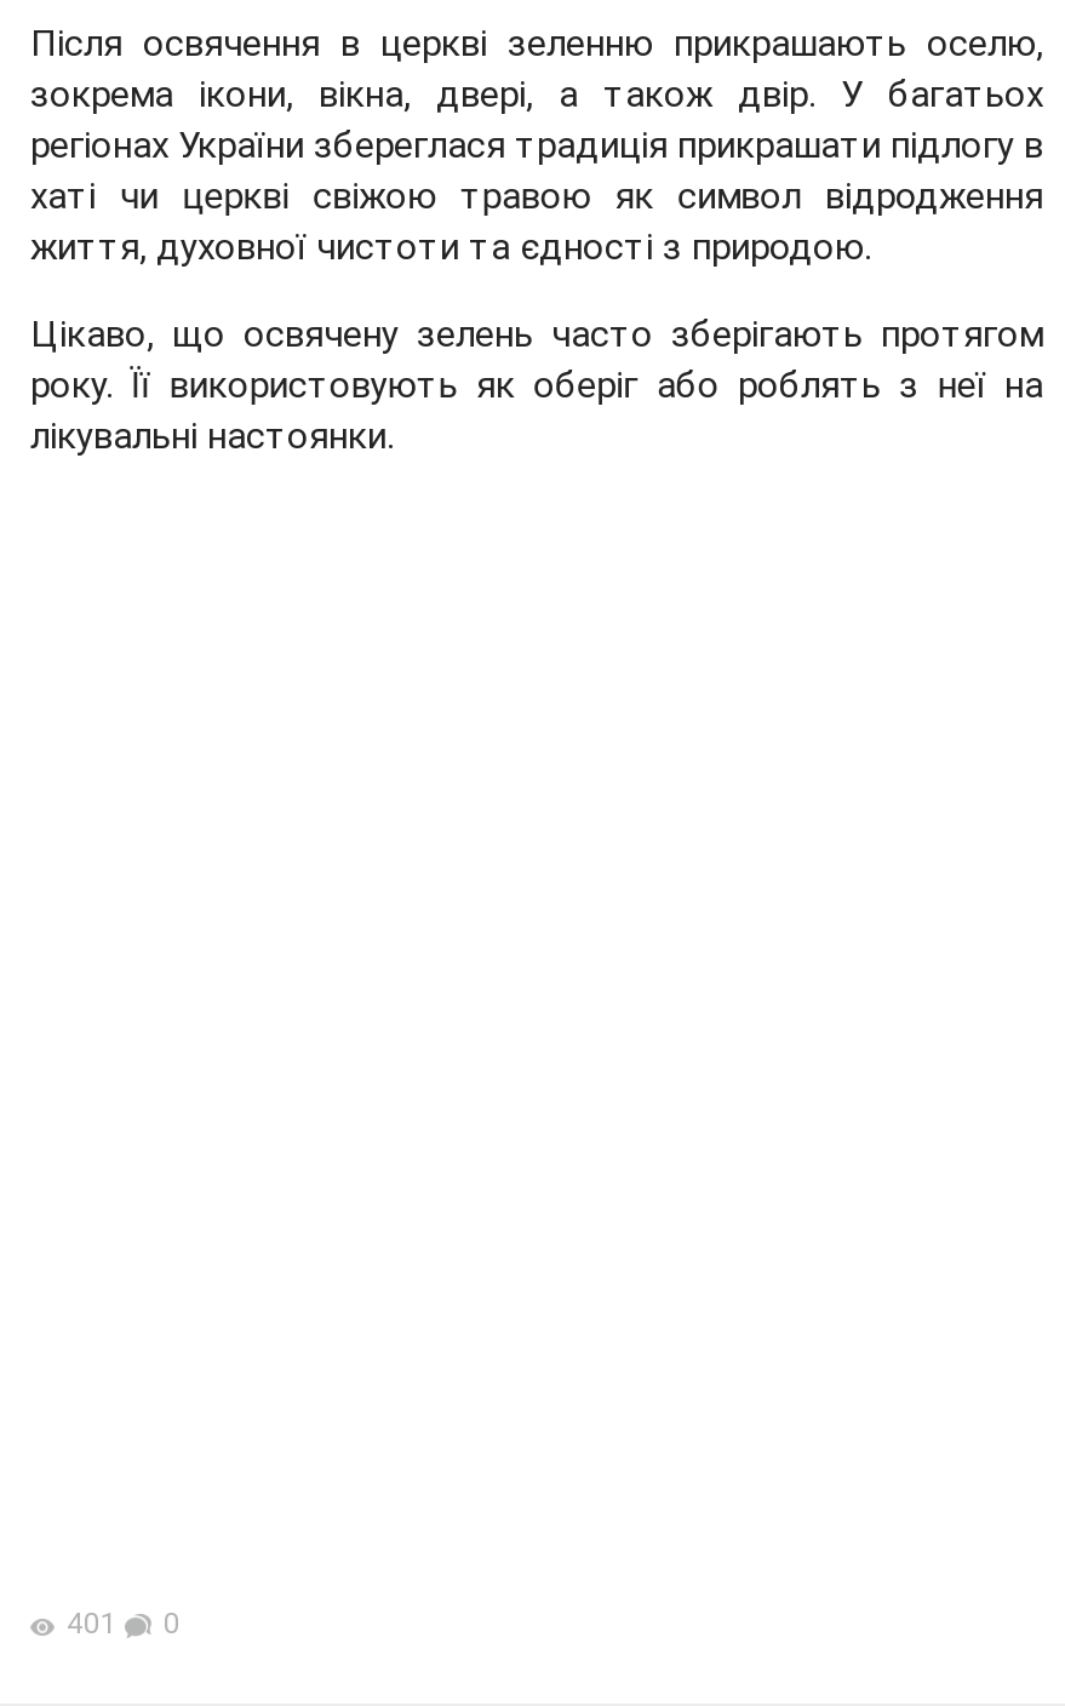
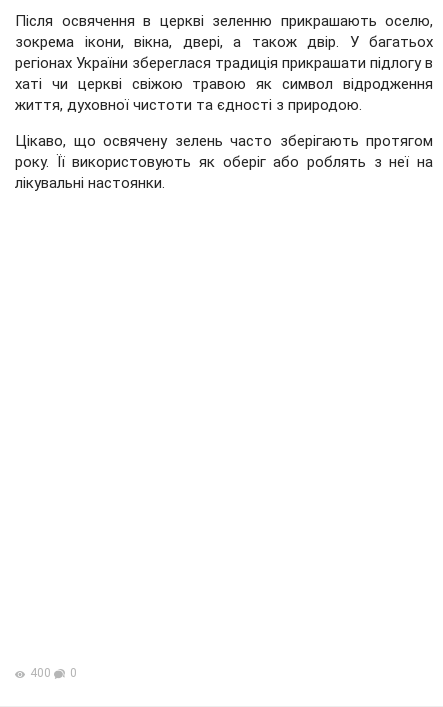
- 401 0
+ 400 0
